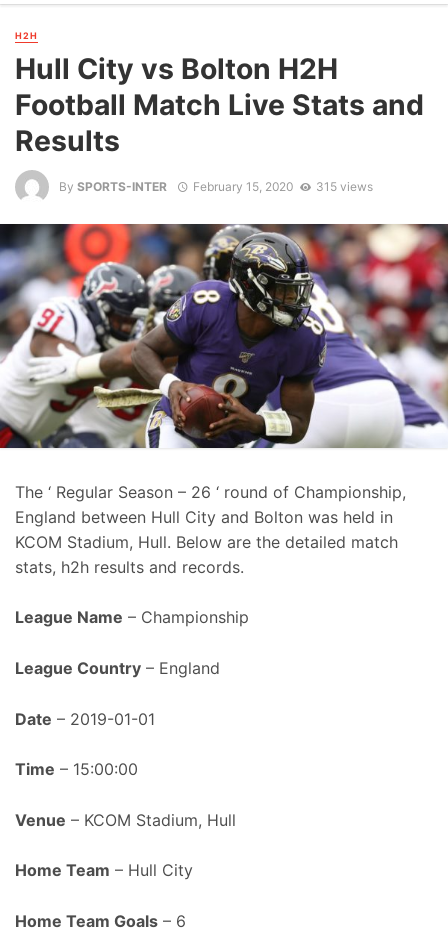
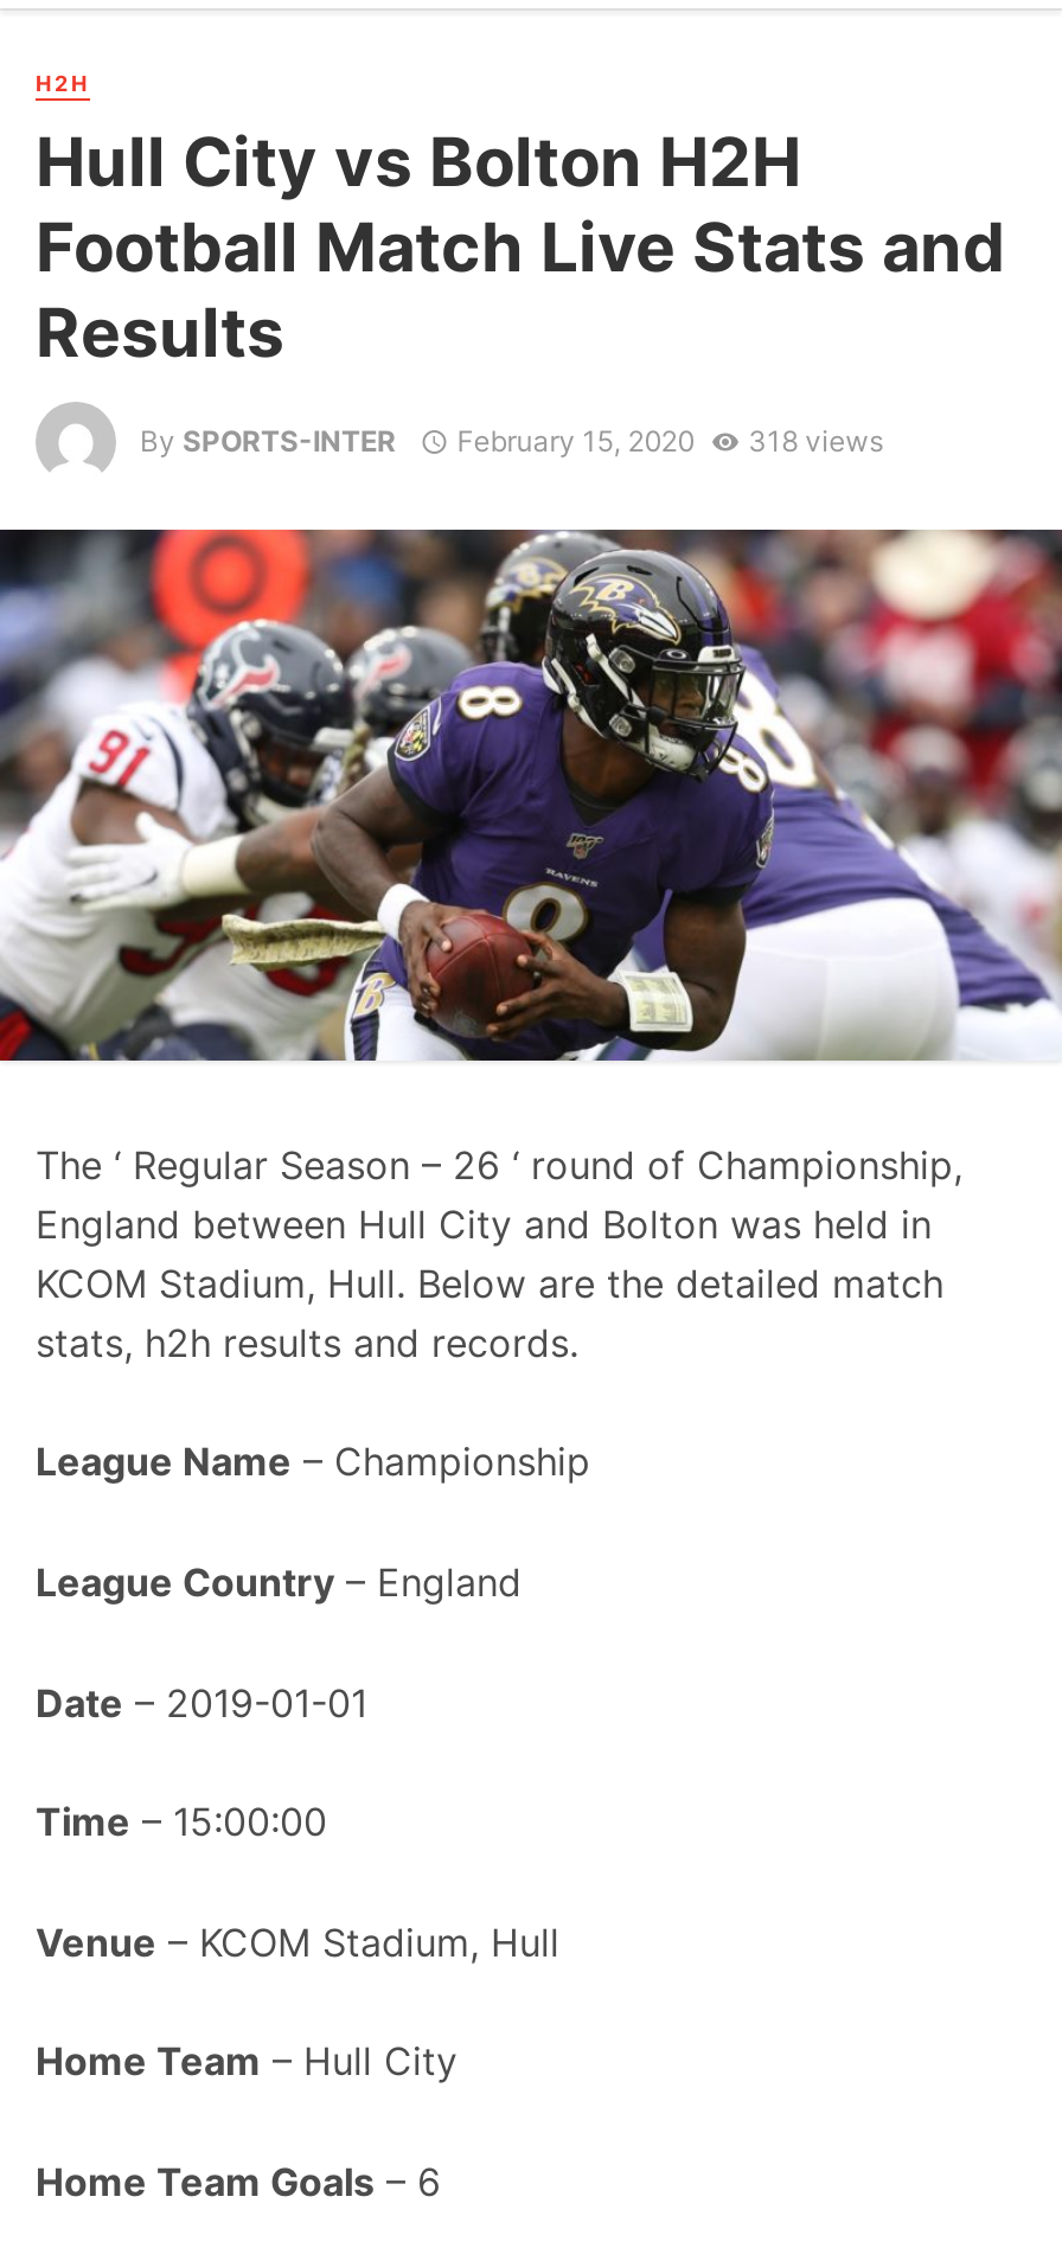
- By SPORTS-INTER February 15, 2020 315 views
+ By SPORTS-INTER February 15, 2020 318 views
